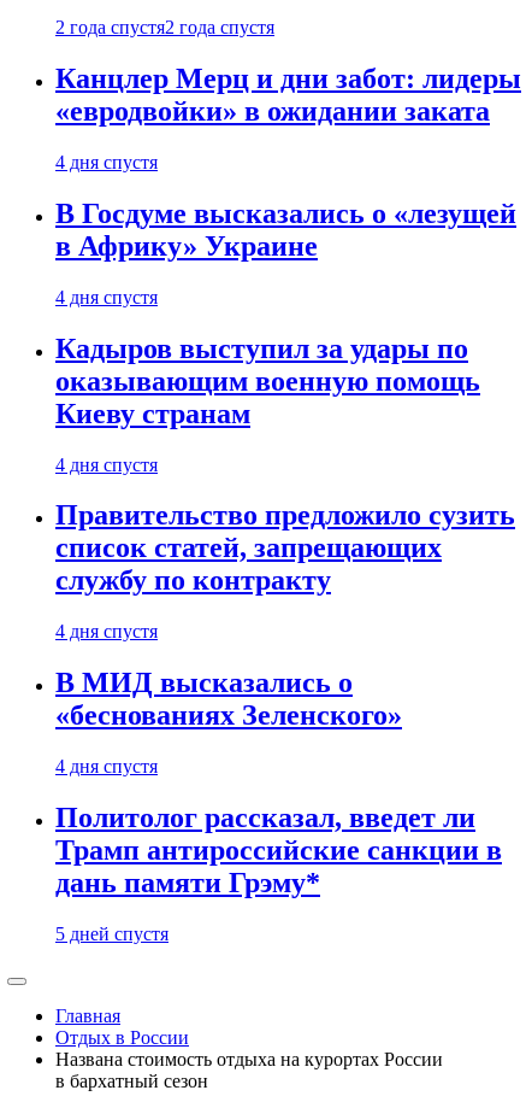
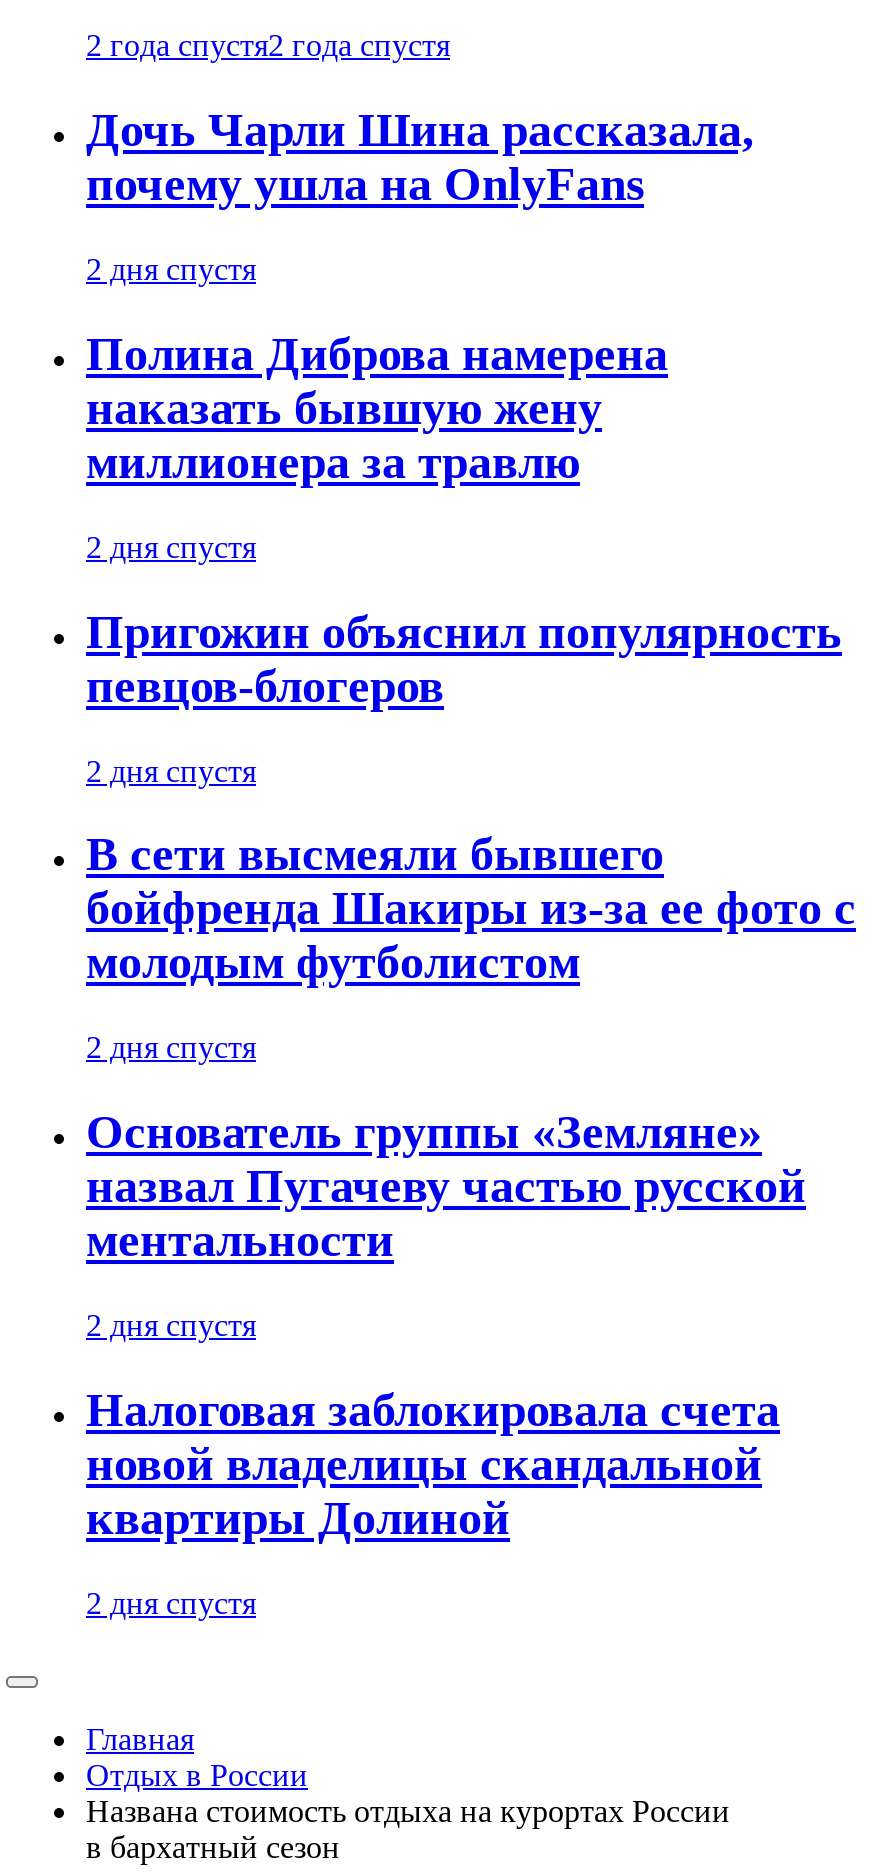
- Канцлер Мерц и дни забот: лидеры
- «евродвойки» в ожидании заката
+ Дочь Чарли Шина рассказала,
+ почему ушла на OnlyFans

- 4 дня спустя
+ 2 дня спустя

- В Госдуме высказались о «лезущей
- в Африку» Украине
+ Полина Диброва намерена
+ наказать бывшую жену
+ миллионера за травлю

- 4 дня спустя
+ 2 дня спустя

- Кадыров выступил за удары по
- оказывающим военную помощь
- Киеву странам
+ Пригожин объяснил популярность
+ певцов-блогеров

- 4 дня спустя
+ 2 дня спустя

- Правительство предложило сузить
- список статей, запрещающих
- службу по контракту
+ В сети высмеяли бывшего
+ бойфренда Шакиры из-за ее фото с
+ молодым футболистом

- 4 дня спустя
+ 2 дня спустя

- В МИД высказались о
- «беснованиях Зеленского»
+ Основатель группы «Земляне»
+ назвал Пугачеву частью русской
+ ментальности

- 4 дня спустя
+ 2 дня спустя

- Политолог рассказал, введет ли
- Трамп антироссийские санкции в
- дань памяти Грэму*
+ Налоговая заблокировала счета
+ новой владелицы скандальной
+ квартиры Долиной

- 5 дней спустя
+ 2 дня спустя
